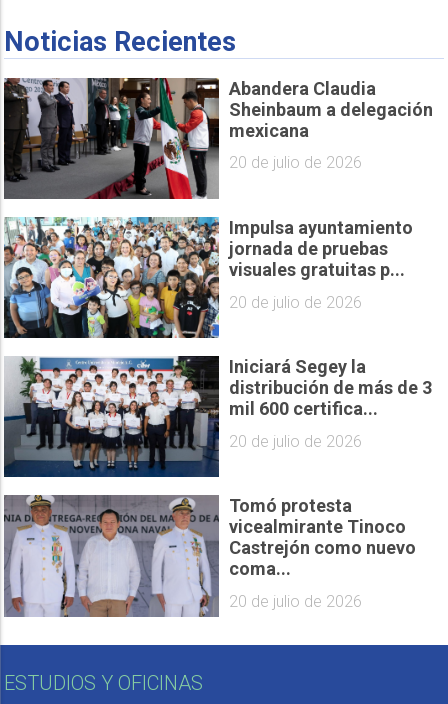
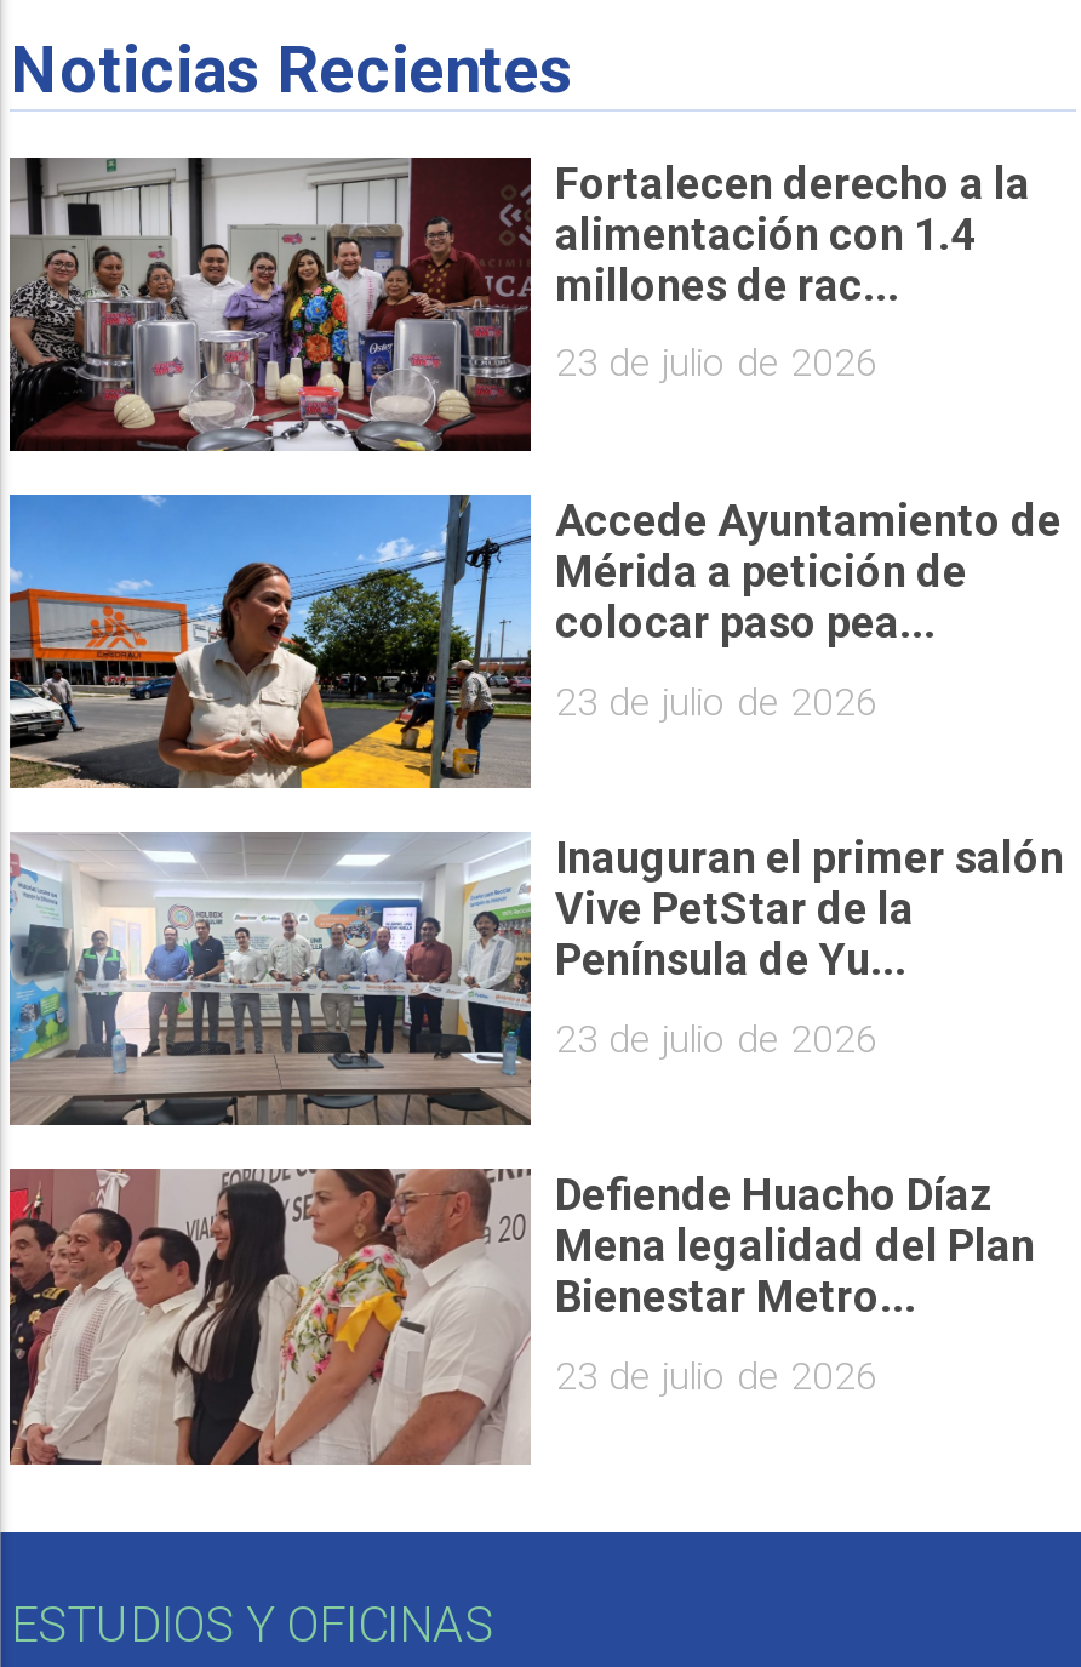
- [image]
- Abandera Claudia
- Sheinbaum a delegación
- mexicana
+ [image]
+ Fortalecen derecho a la
+ alimentación con 1.4
+ millones de rac...

- 20 de julio de 2026
+ 23 de julio de 2026

- [image]
- Impulsa ayuntamiento
- jornada de pruebas
- visuales gratuitas p...
+ [image]
+ Accede Ayuntamiento de
+ Mérida a petición de
+ colocar paso pea...

- 20 de julio de 2026
+ 23 de julio de 2026

- [image]
- Iniciará Segey la
- distribución de más de 3
- mil 600 certifica...
+ [image]
+ Inauguran el primer salón
+ Vive PetStar de la
+ Península de Yu...

- 20 de julio de 2026
+ 23 de julio de 2026

- [image]
- Tomó protesta
- vicealmirante Tinoco
- Castrejón como nuevo
- coma...
+ [image]
+ Defiende Huacho Díaz
+ Mena legalidad del Plan
+ Bienestar Metro...

- 20 de julio de 2026
+ 23 de julio de 2026
